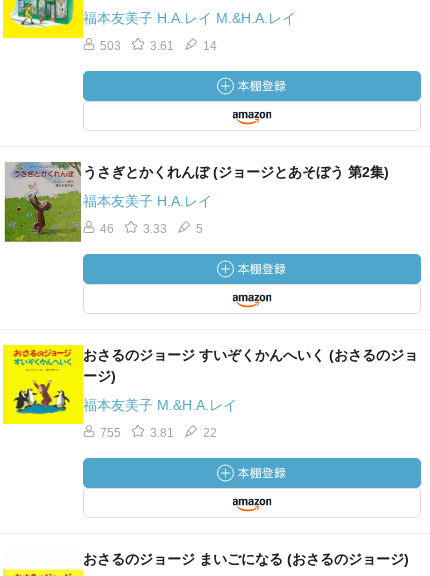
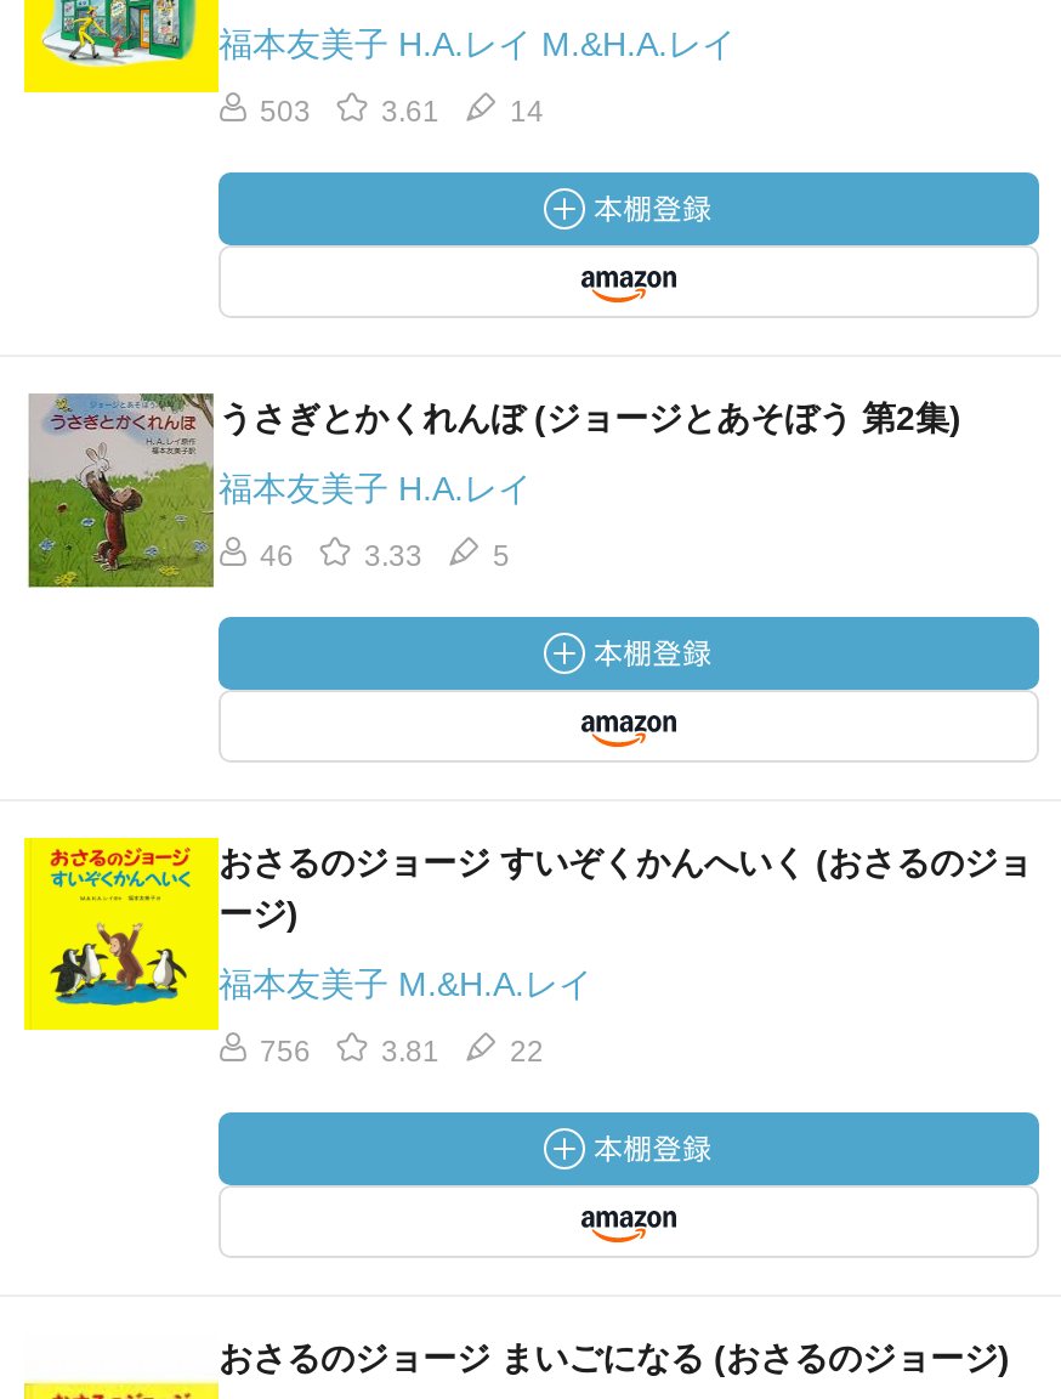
- 755
+ 756
